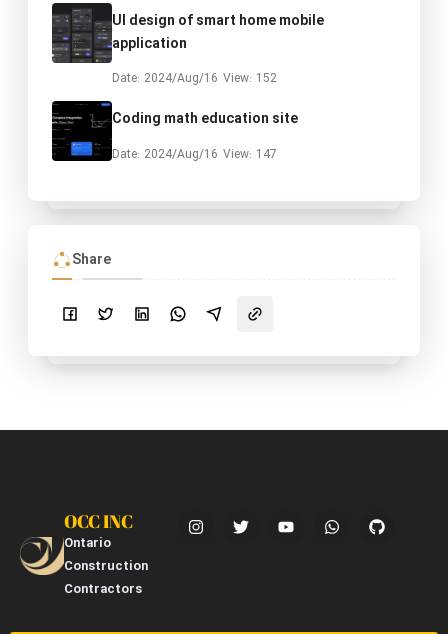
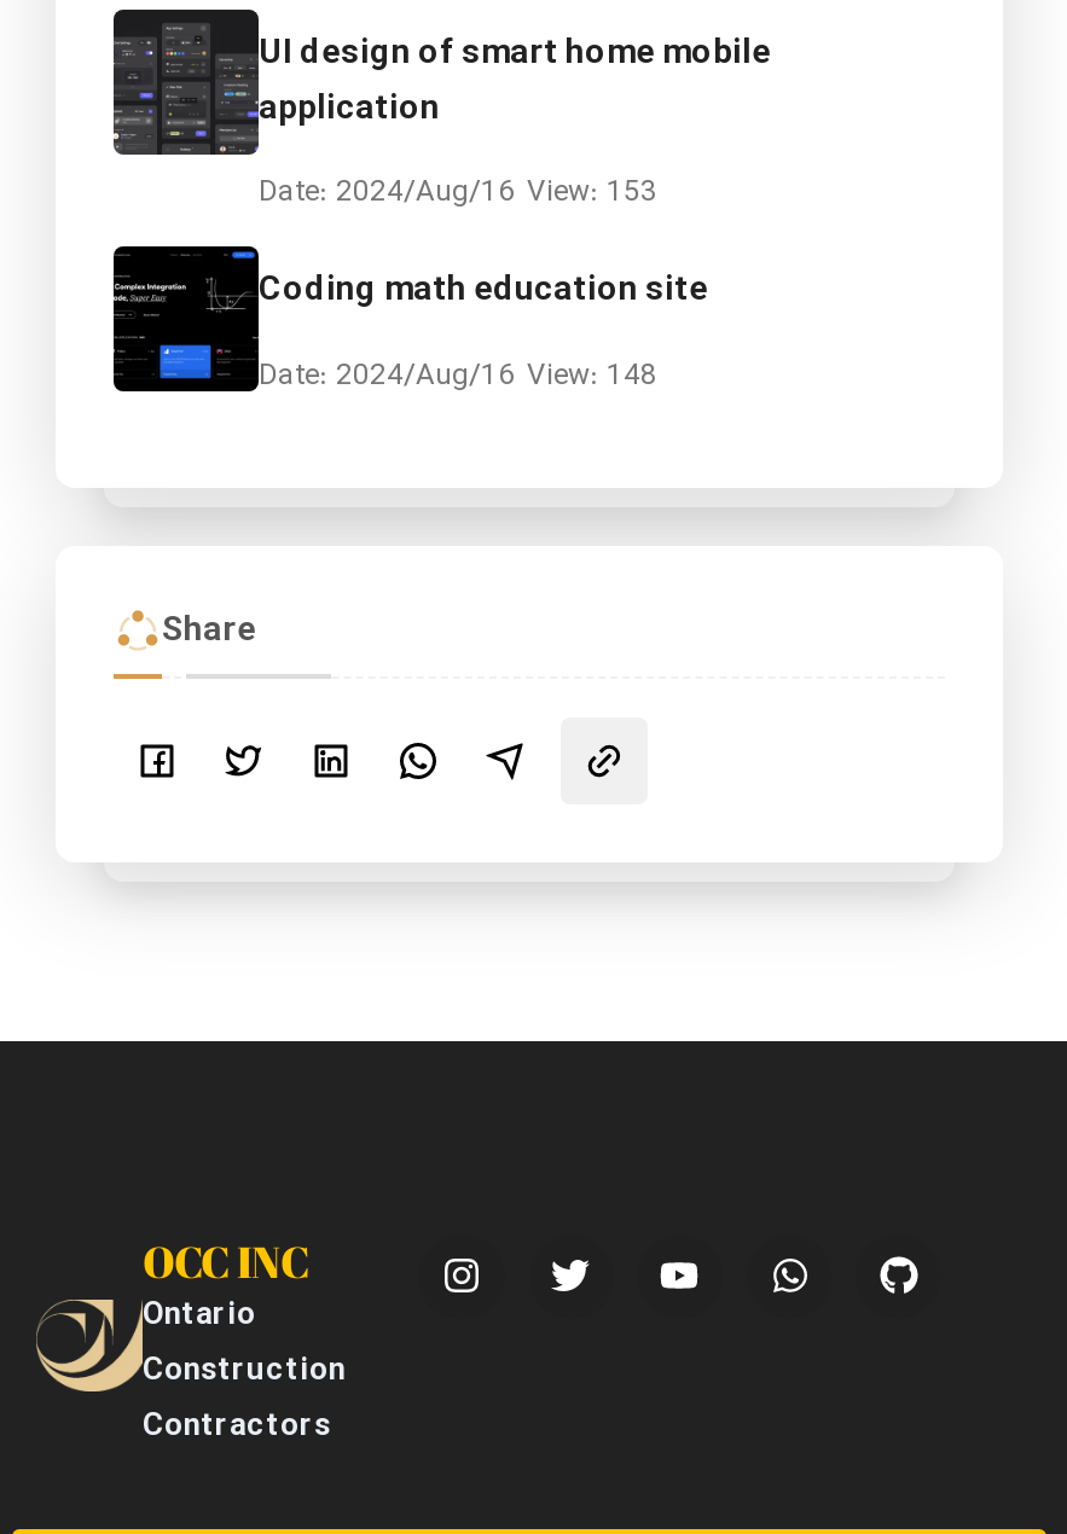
- Date: 2024/Aug/16 View: 152
+ Date: 2024/Aug/16 View: 153

- Date: 2024/Aug/16 View: 147
+ Date: 2024/Aug/16 View: 148
